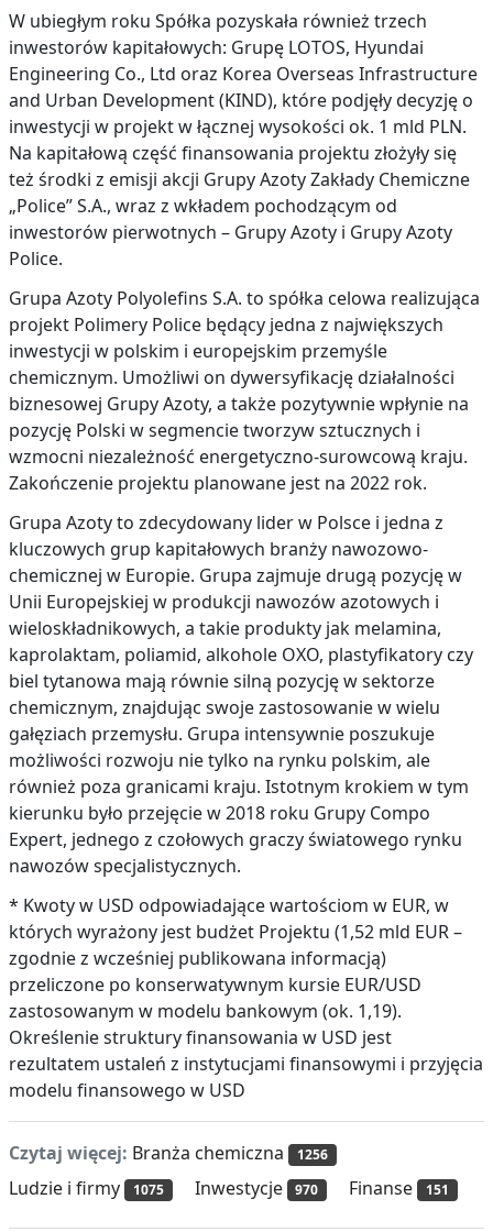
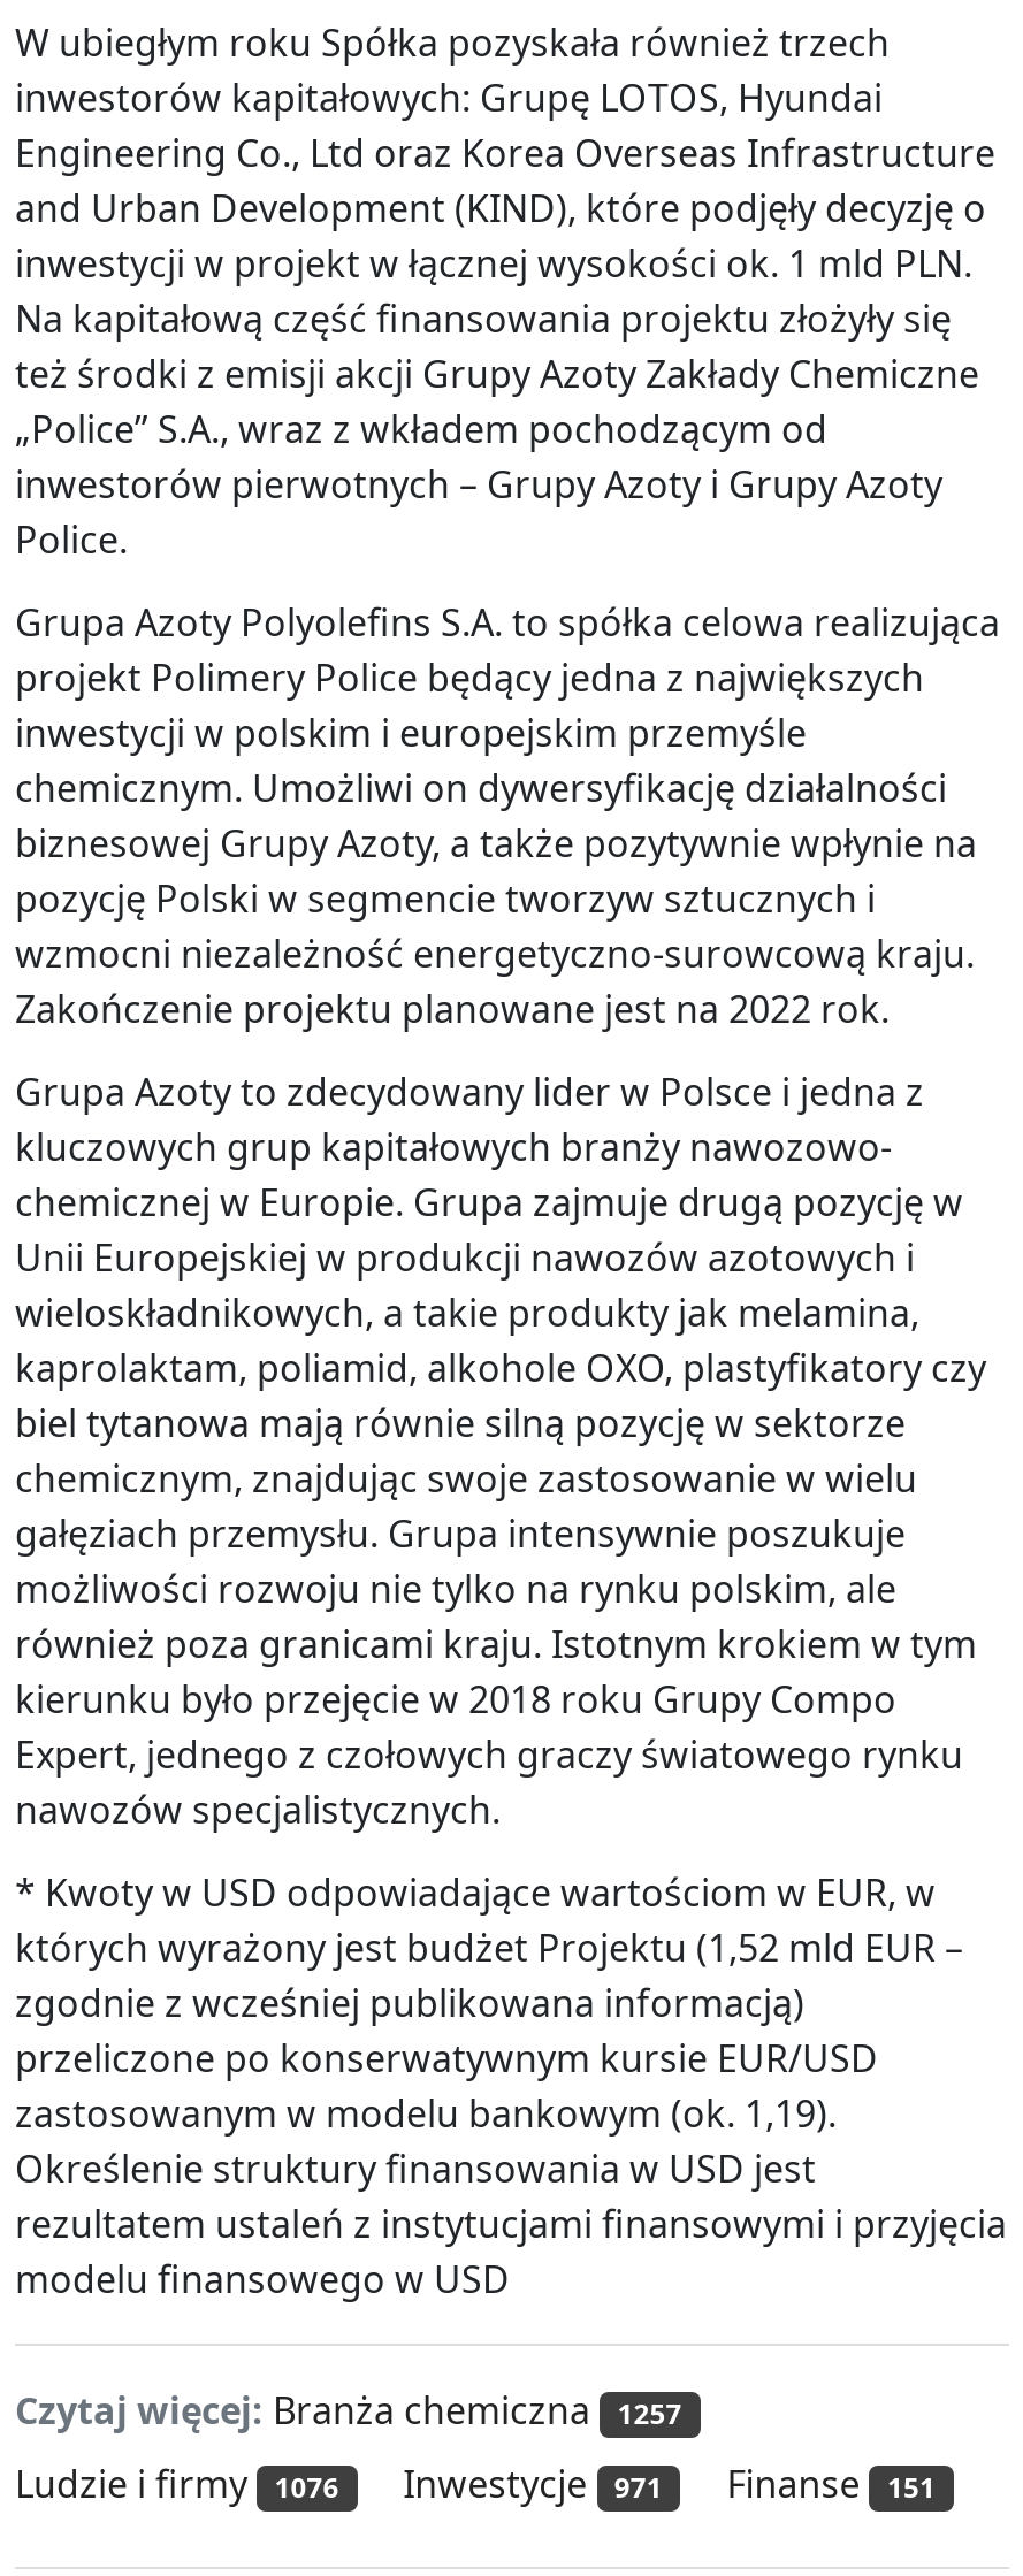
- Czytaj więcej: Branża chemiczna 1256
+ Czytaj więcej: Branża chemiczna 1257

- 1075
+ 1076

- 970
+ 971
